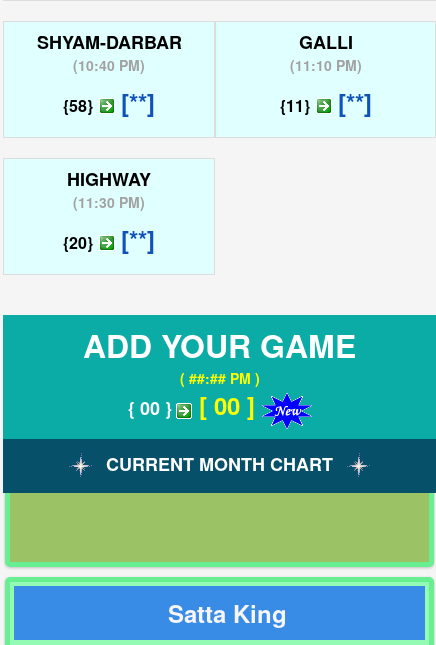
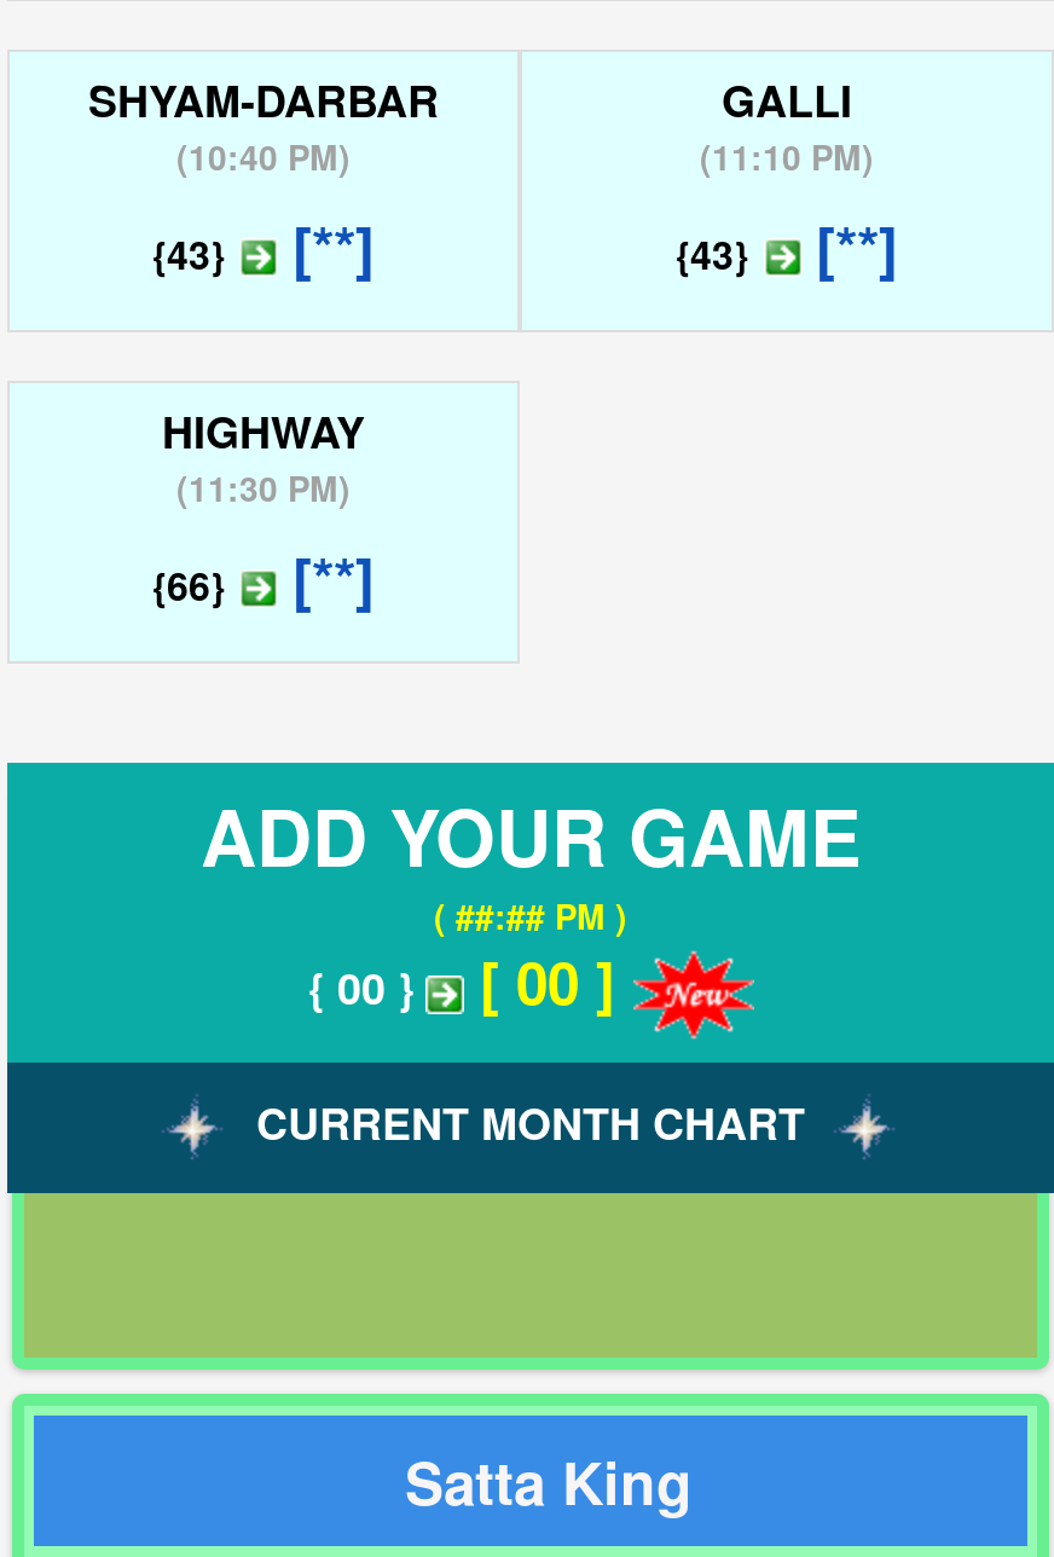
- {58}
+ {43}

- {11}
+ {43}

- {20}
+ {66}

- [image]
+ [image]
